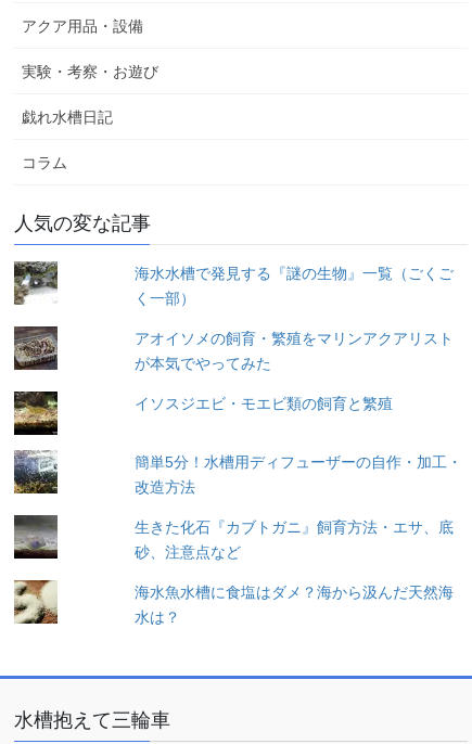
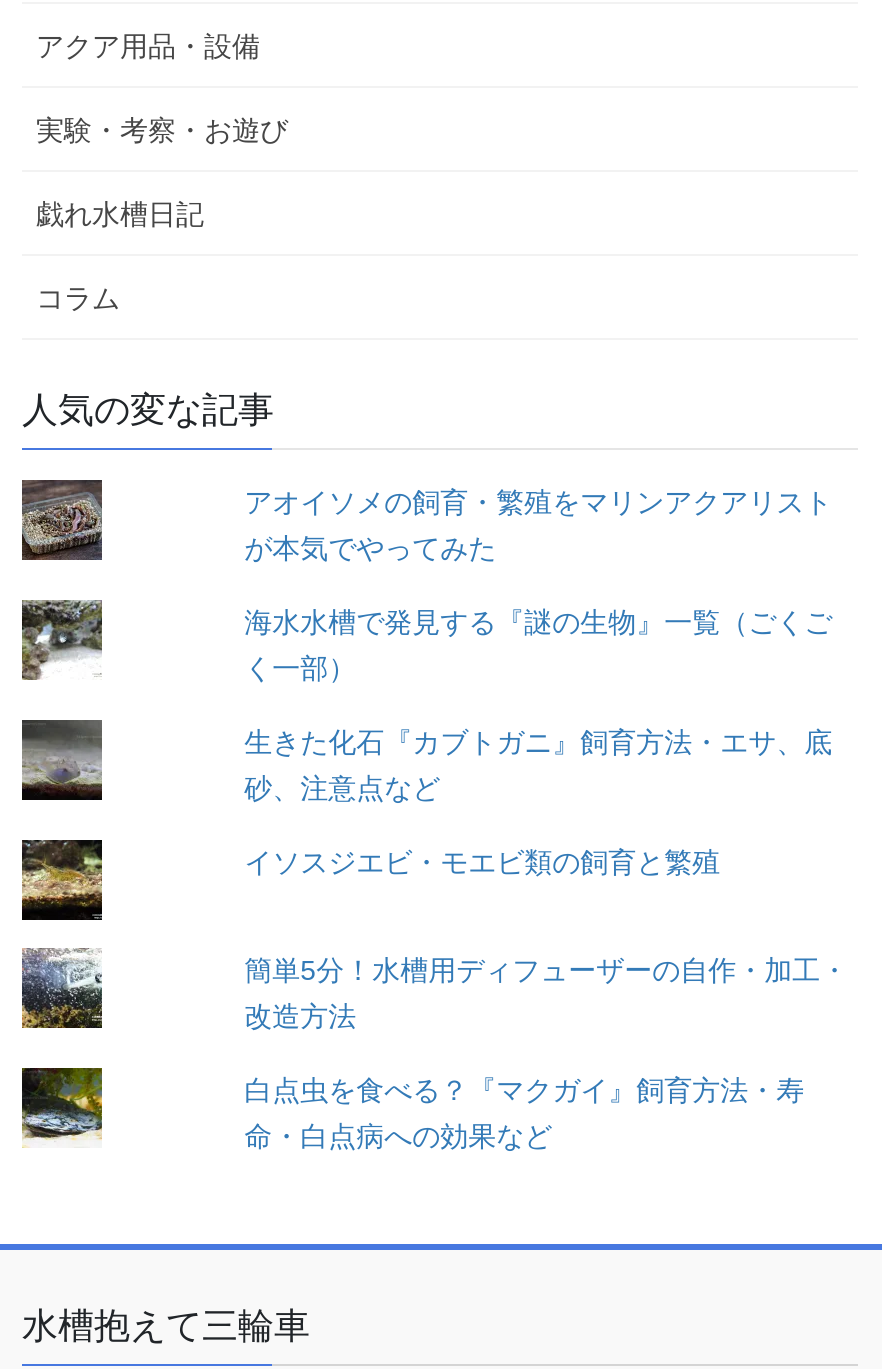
moved down: 海水水槽で発見する『謎の生物』一覧（ごくご | く一部）

moved up: アオイソメの飼育・繁殖をマリンアクアリスト | が本気でやってみた

moved down: イソスジエビ・モエビ類の飼育と繁殖 | 簡単5分！水槽用ディフューザーの自作・加工・ | 改造方法

moved up: 生きた化石『カブトガニ』飼育方法・エサ、底 | 砂、注意点など

- [image]
+ [image]

- 海水魚水槽に食塩はダメ？海から汲んだ天然海
- 水は？
+ 白点虫を食べる？『マクガイ』飼育方法・寿
+ 命・白点病への効果など
